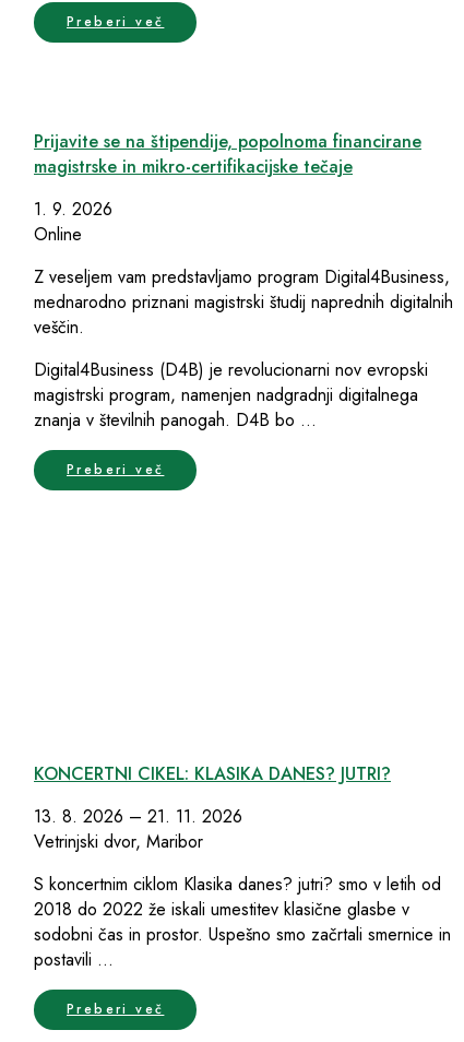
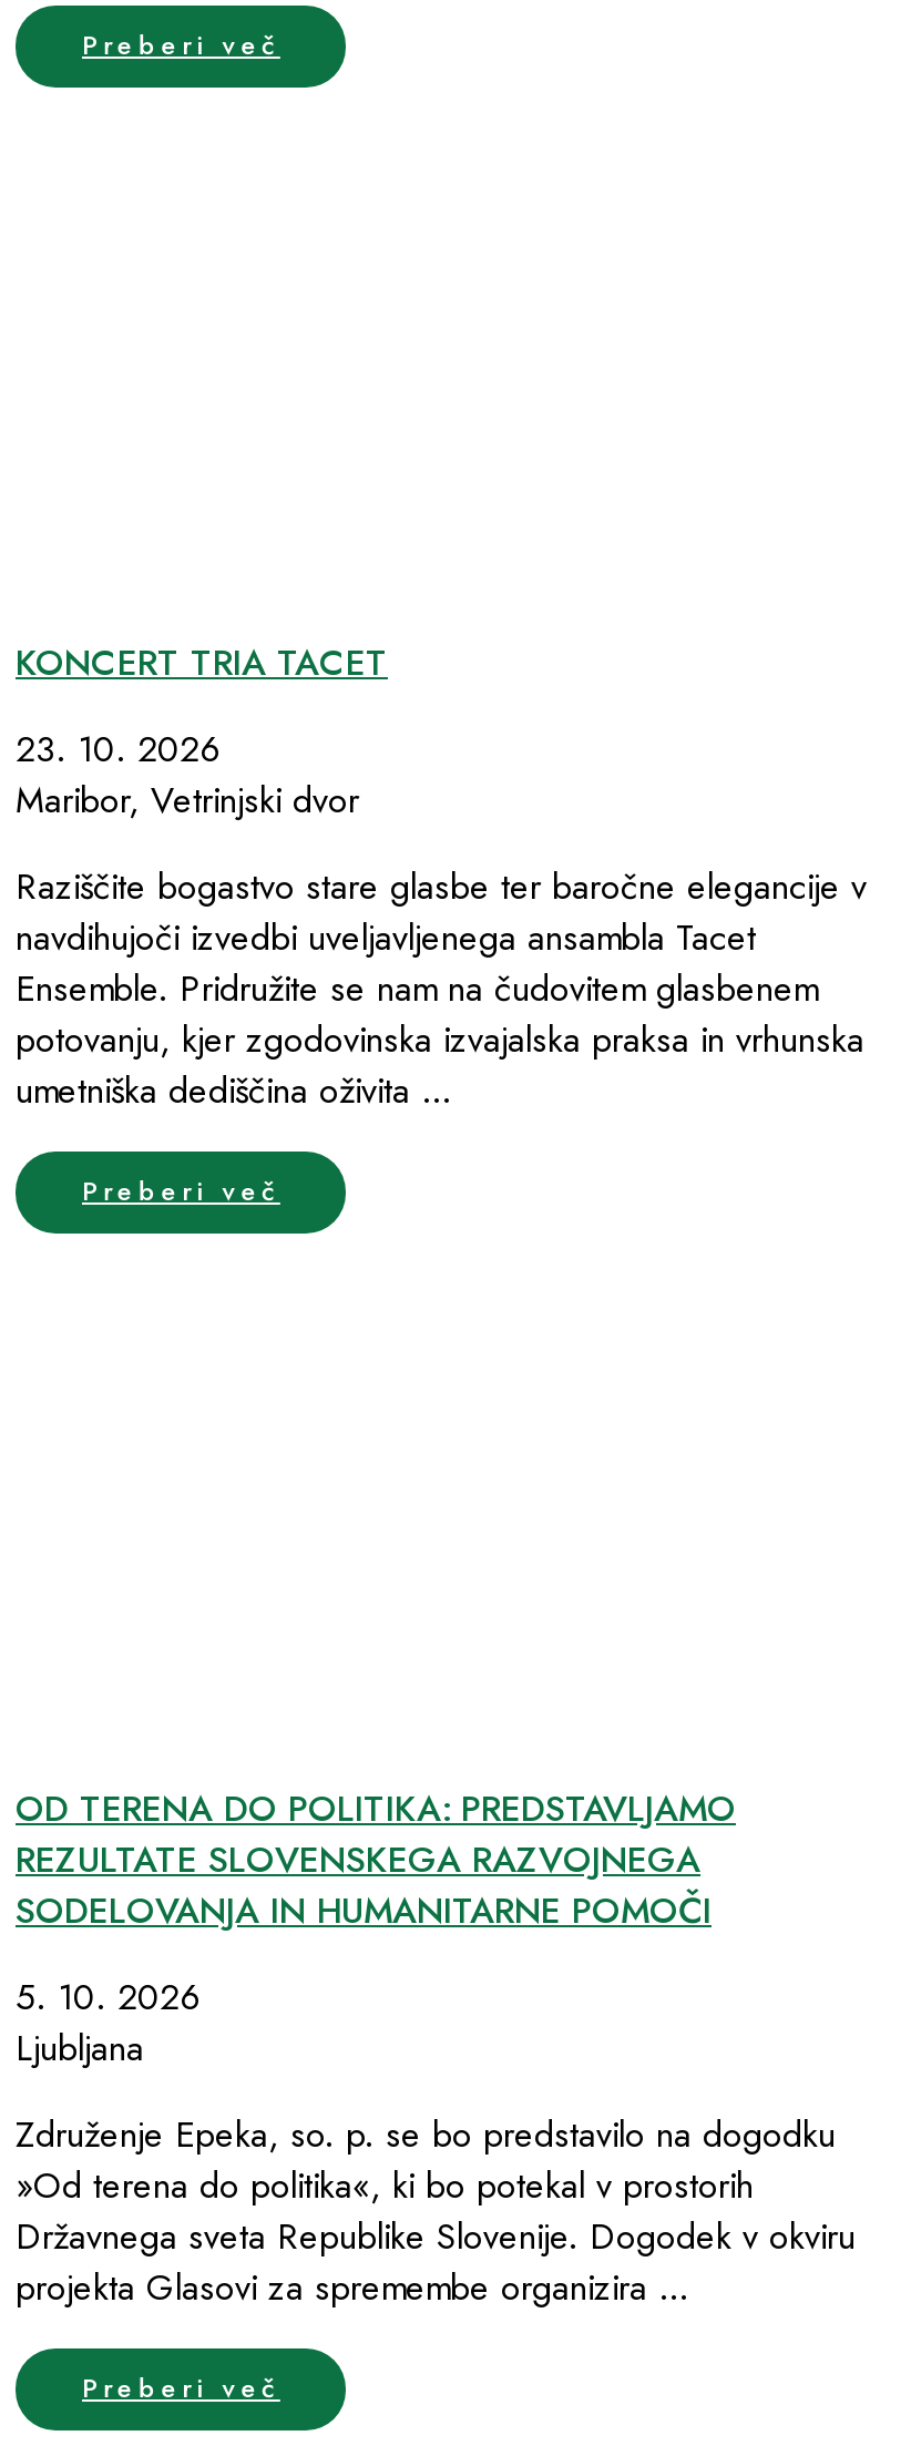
- Prijavite se na štipendije, popolnoma financirane
- magistrske in mikro-certifikacijske tečaje
- 1. 9. 2026
- Online
- Z veseljem vam predstavljamo program Digital4Business,
- mednarodno priznani magistrski študij naprednih digitalnih
- veščin.
- Digital4Business (D4B) je revolucionarni nov evropski
- magistrski program, namenjen nadgradnji digitalnega
- znanja v številnih panogah. D4B bo …
+ KONCERT TRIA TACET
+ 23. 10. 2026
+ Maribor, Vetrinjski dvor
+ Raziščite bogastvo stare glasbe ter baročne elegancije v
+ navdihujoči izvedbi uveljavljenega ansambla Tacet
+ Ensemble. Pridružite se nam na čudovitem glasbenem
+ potovanju, kjer zgodovinska izvajalska praksa in vrhunska
+ umetniška dediščina oživita …

- KONCERTNI CIKEL: KLASIKA DANES? JUTRI?
+ OD TERENA DO POLITIKA: PREDSTAVLJAMO
+ REZULTATE SLOVENSKEGA RAZVOJNEGA
+ SODELOVANJA IN HUMANITARNE POMOČI

- 13. 8. 2026 – 21. 11. 2026
- Vetrinjski dvor, Maribor
+ 5. 10. 2026
+ Ljubljana

- S koncertnim ciklom Klasika danes? jutri? smo v letih od
- 2018 do 2022 že iskali umestitev klasične glasbe v
- sodobni čas in prostor. Uspešno smo začrtali smernice in
- postavili …
+ Združenje Epeka, so. p. se bo predstavilo na dogodku
+ »Od terena do politika«, ki bo potekal v prostorih
+ Državnega sveta Republike Slovenije. Dogodek v okviru
+ projekta Glasovi za spremembe organizira …
